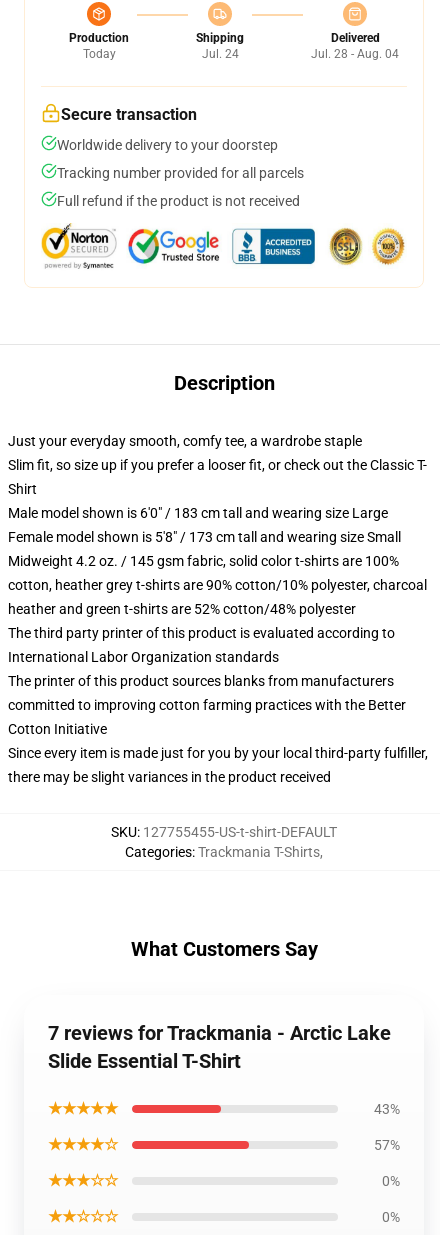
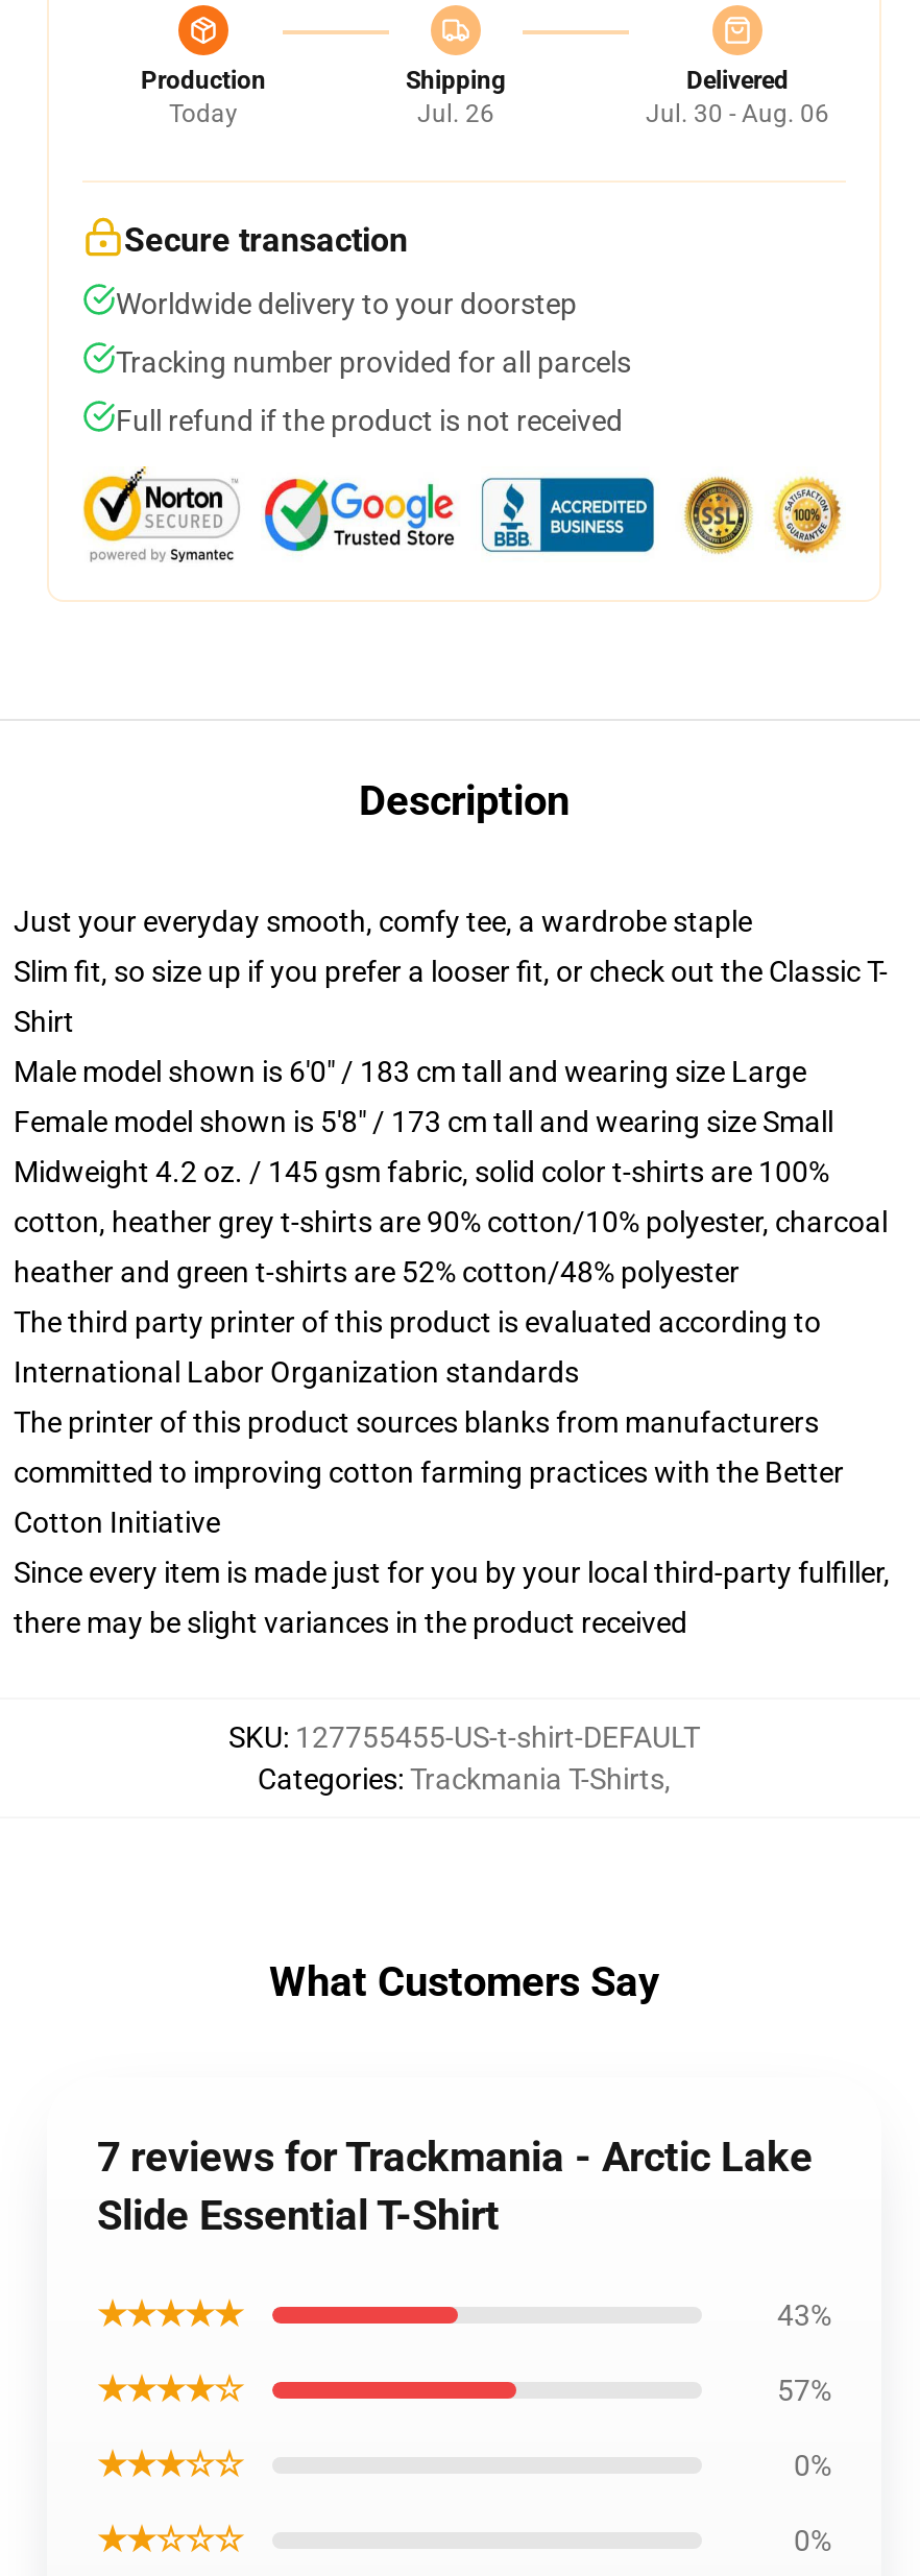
- Jul. 24
+ Jul. 26

- Jul. 28 - Aug. 04
+ Jul. 30 - Aug. 06
